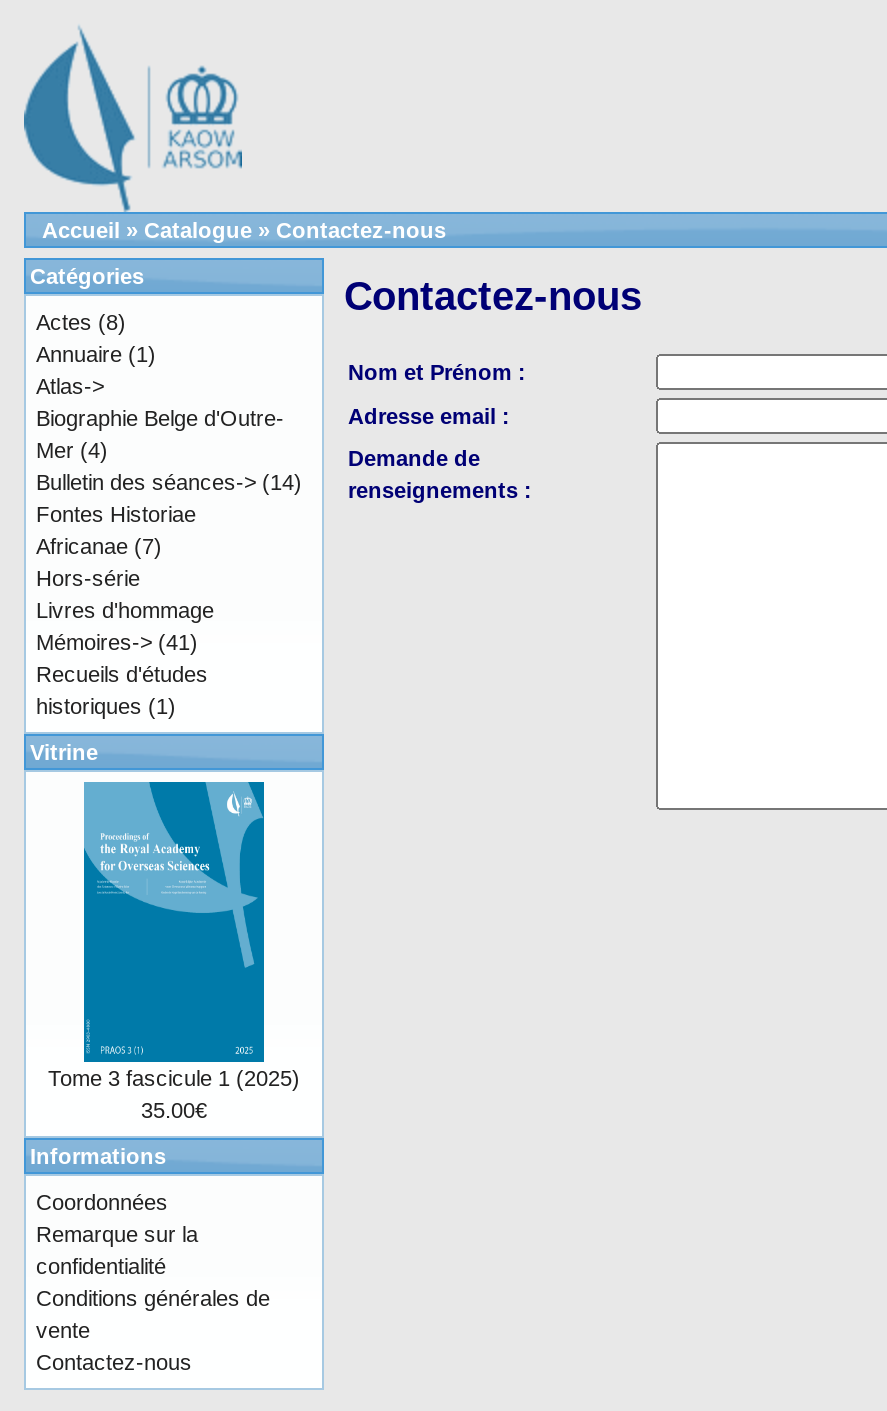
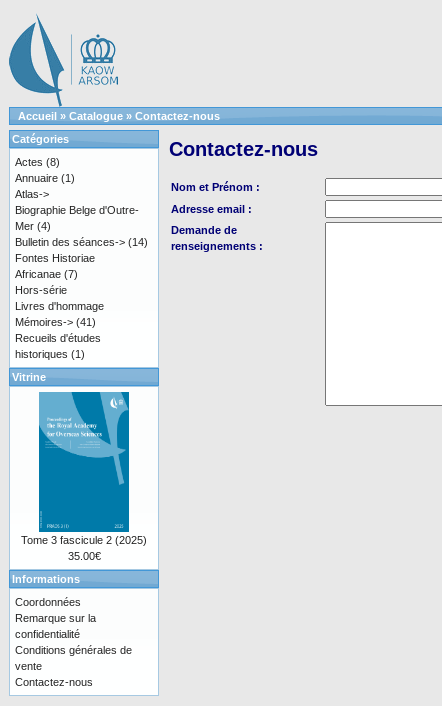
- Tome 3 fascicule 1 (2025)
+ Tome 3 fascicule 2 (2025)
